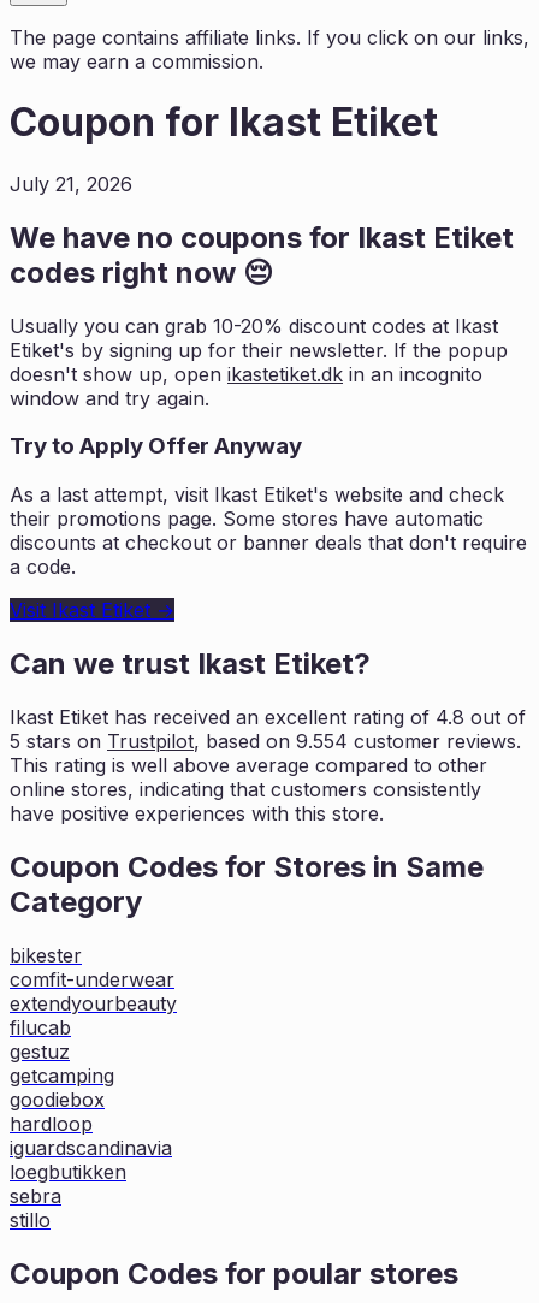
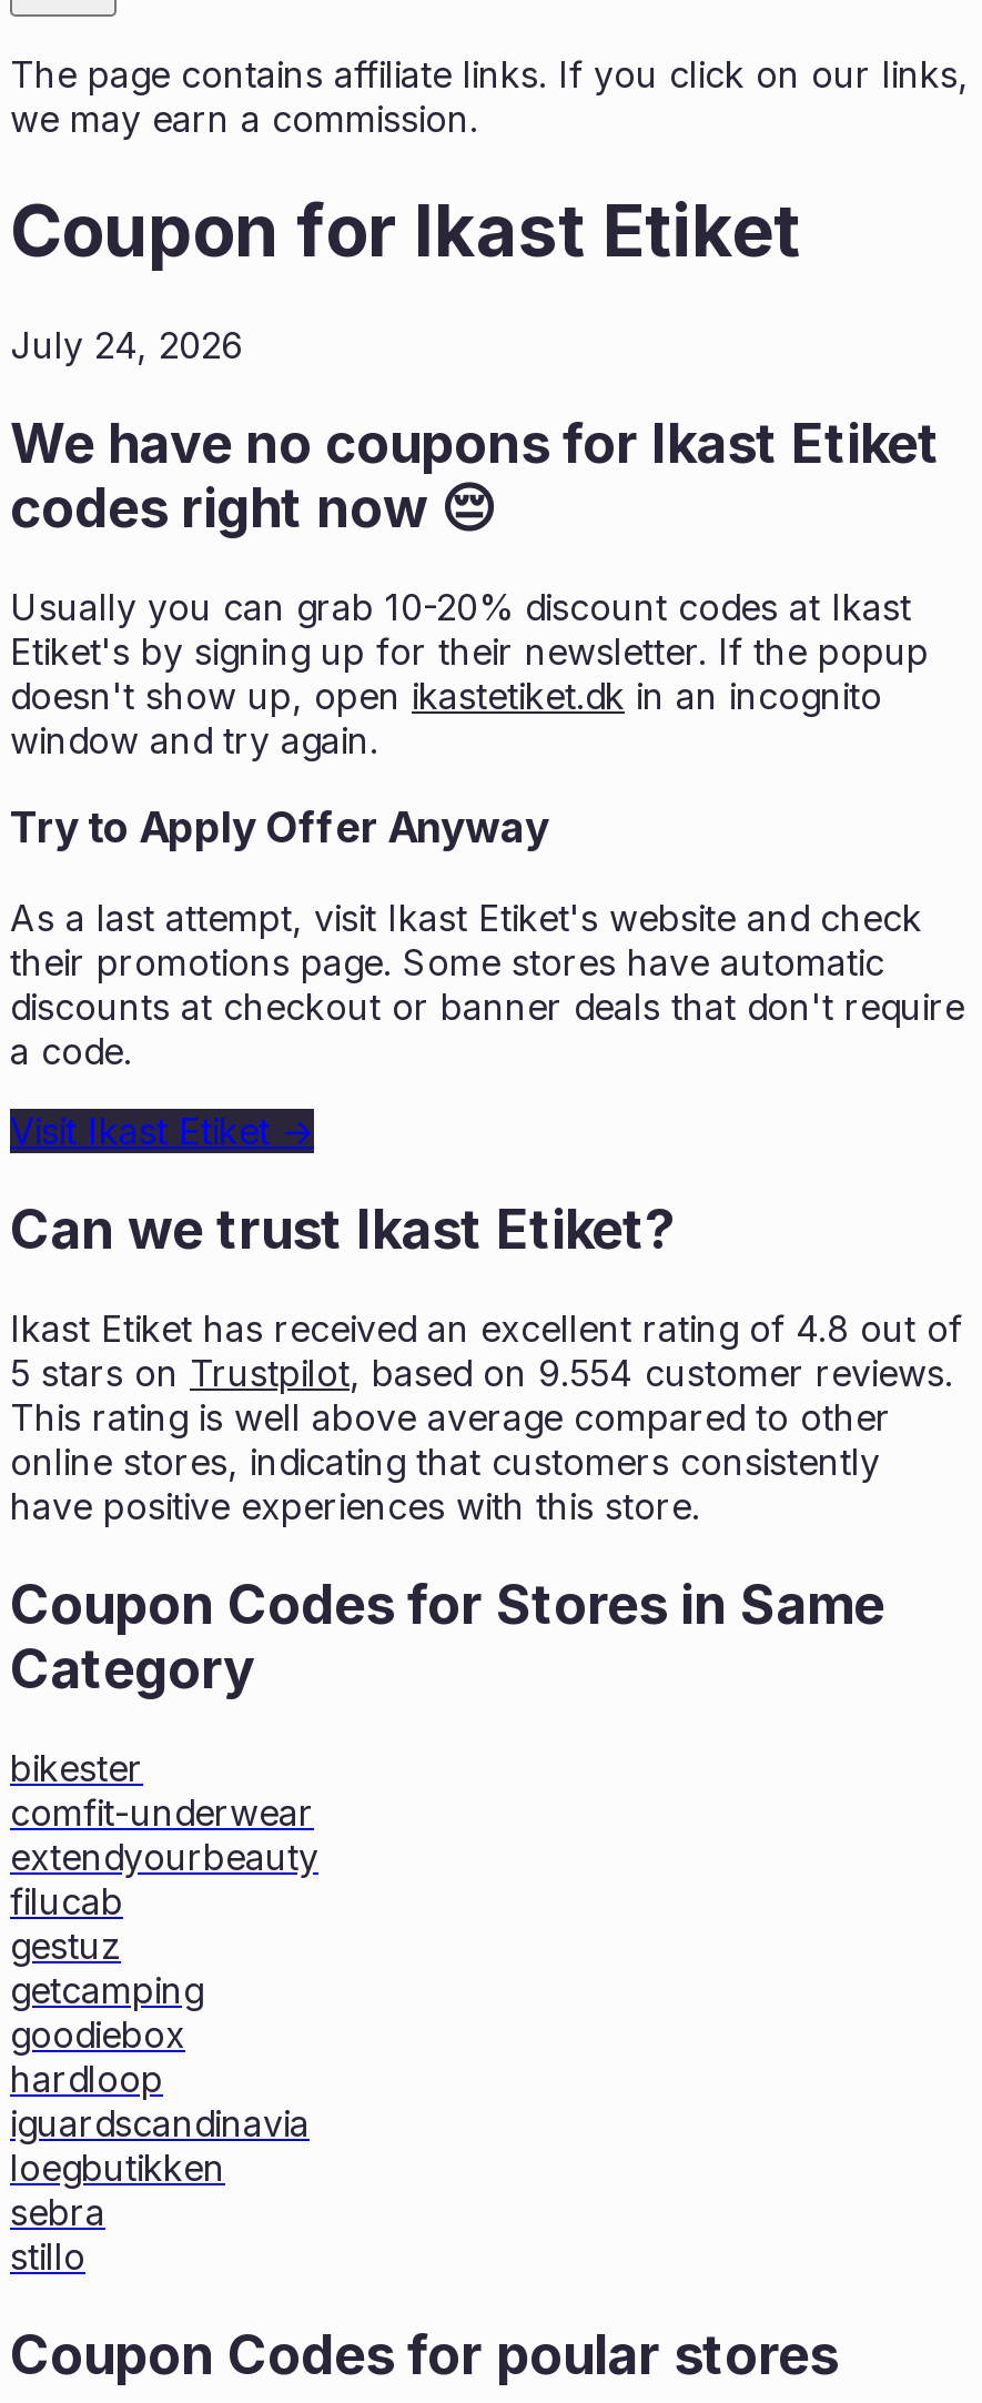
- July 21, 2026
+ July 24, 2026
